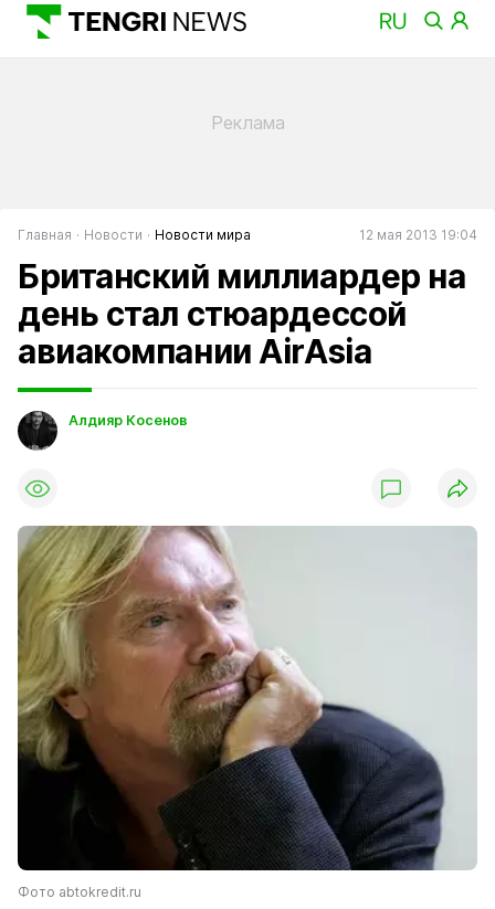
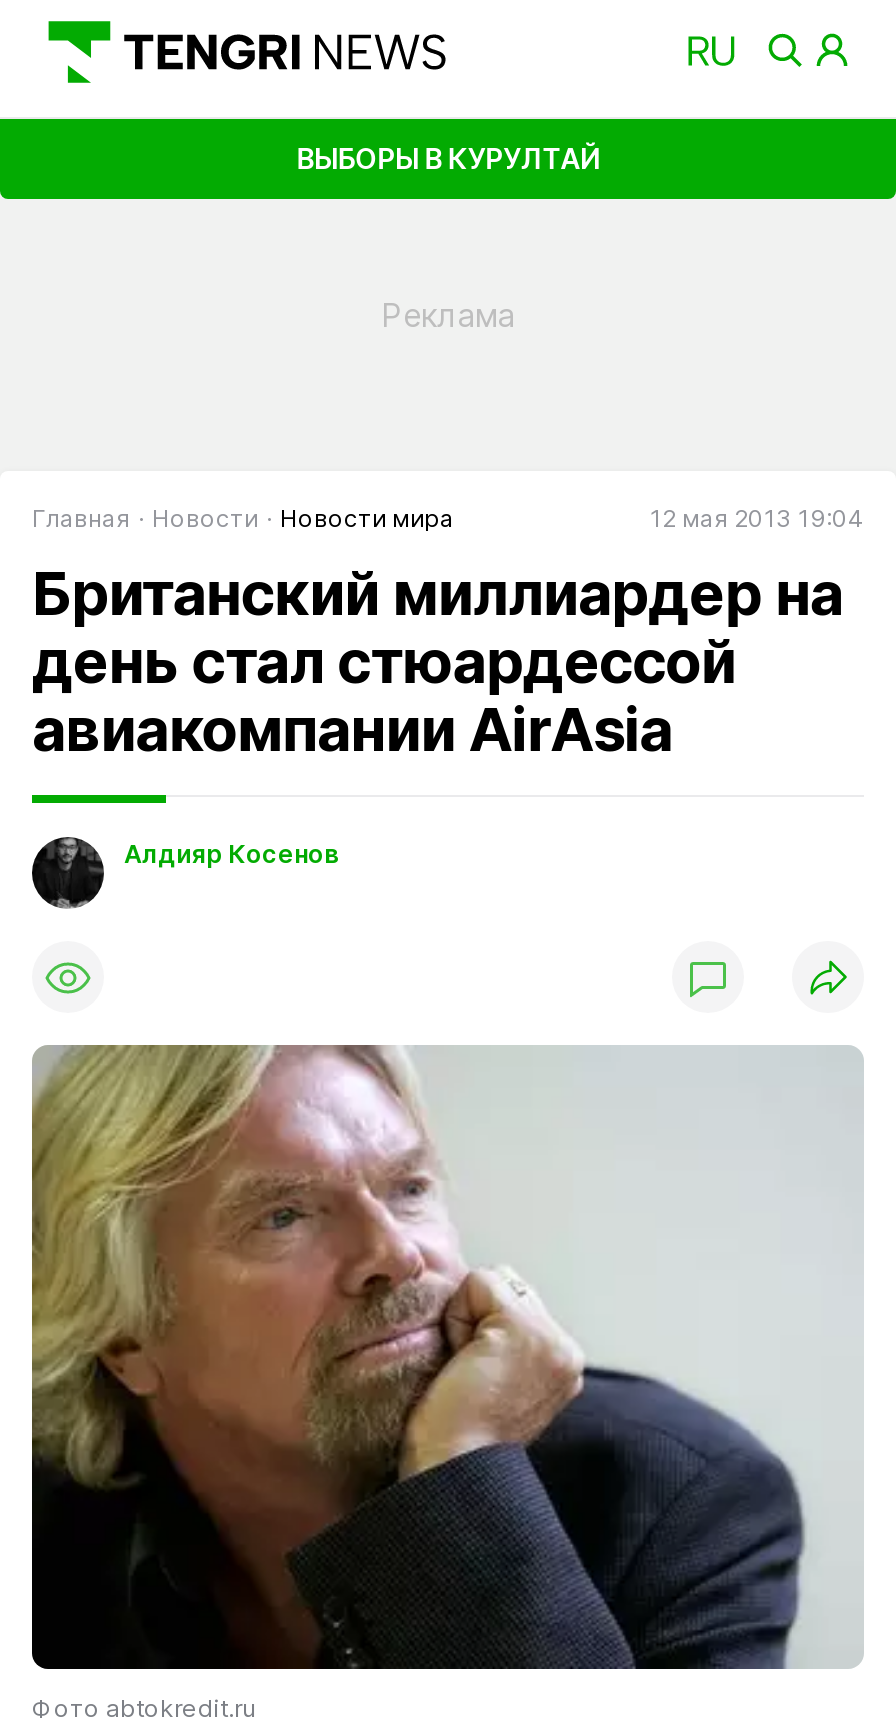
+ ВЫБОРЫ В КУРУЛТАЙ
